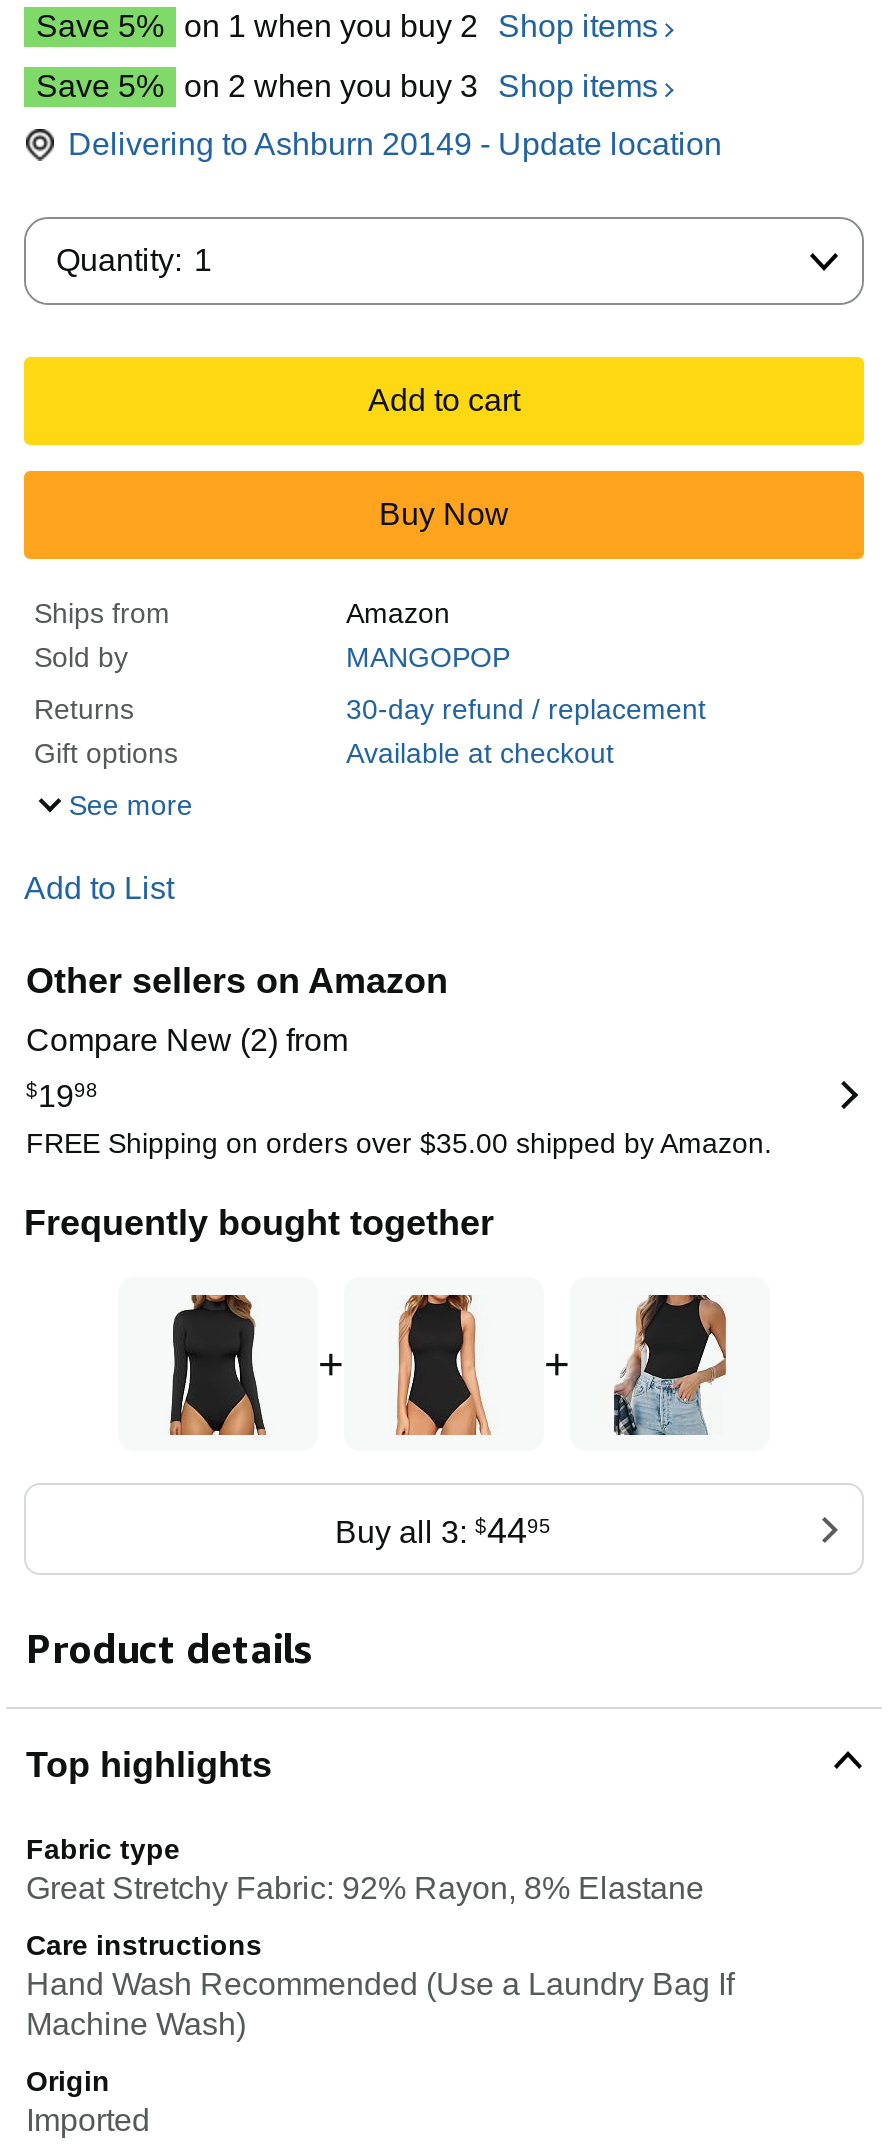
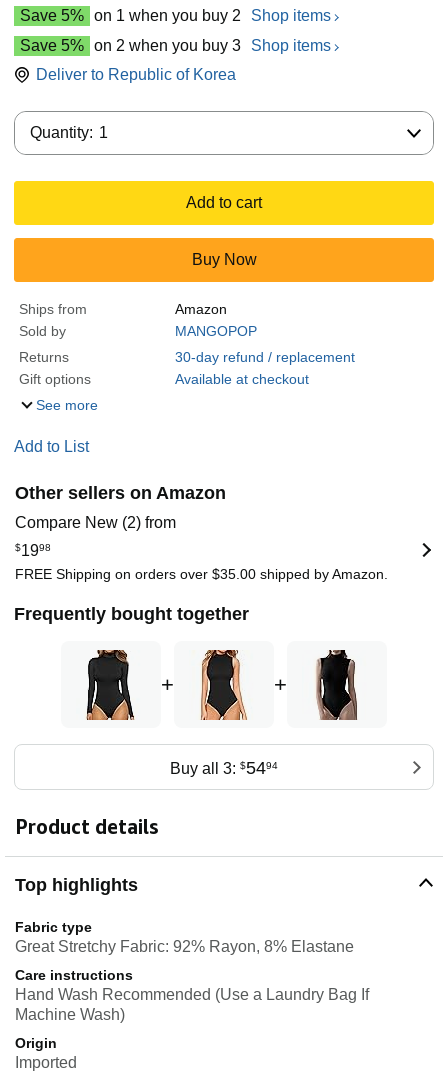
- Delivering to Ashburn 20149 - Update location
+ Deliver to Republic of Korea

- [image]
+ [image]

- Buy all 3: $4495
+ Buy all 3: $5494
